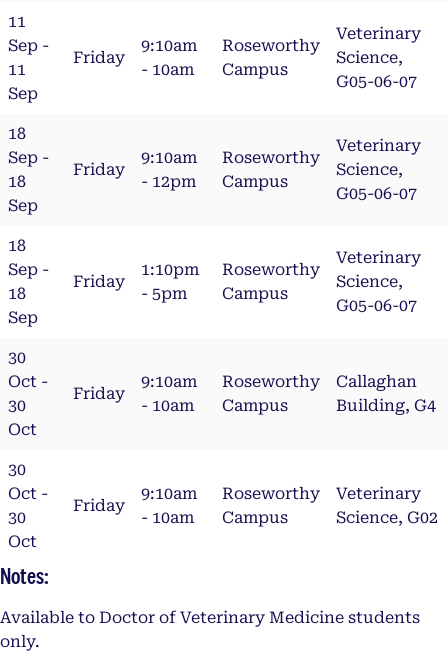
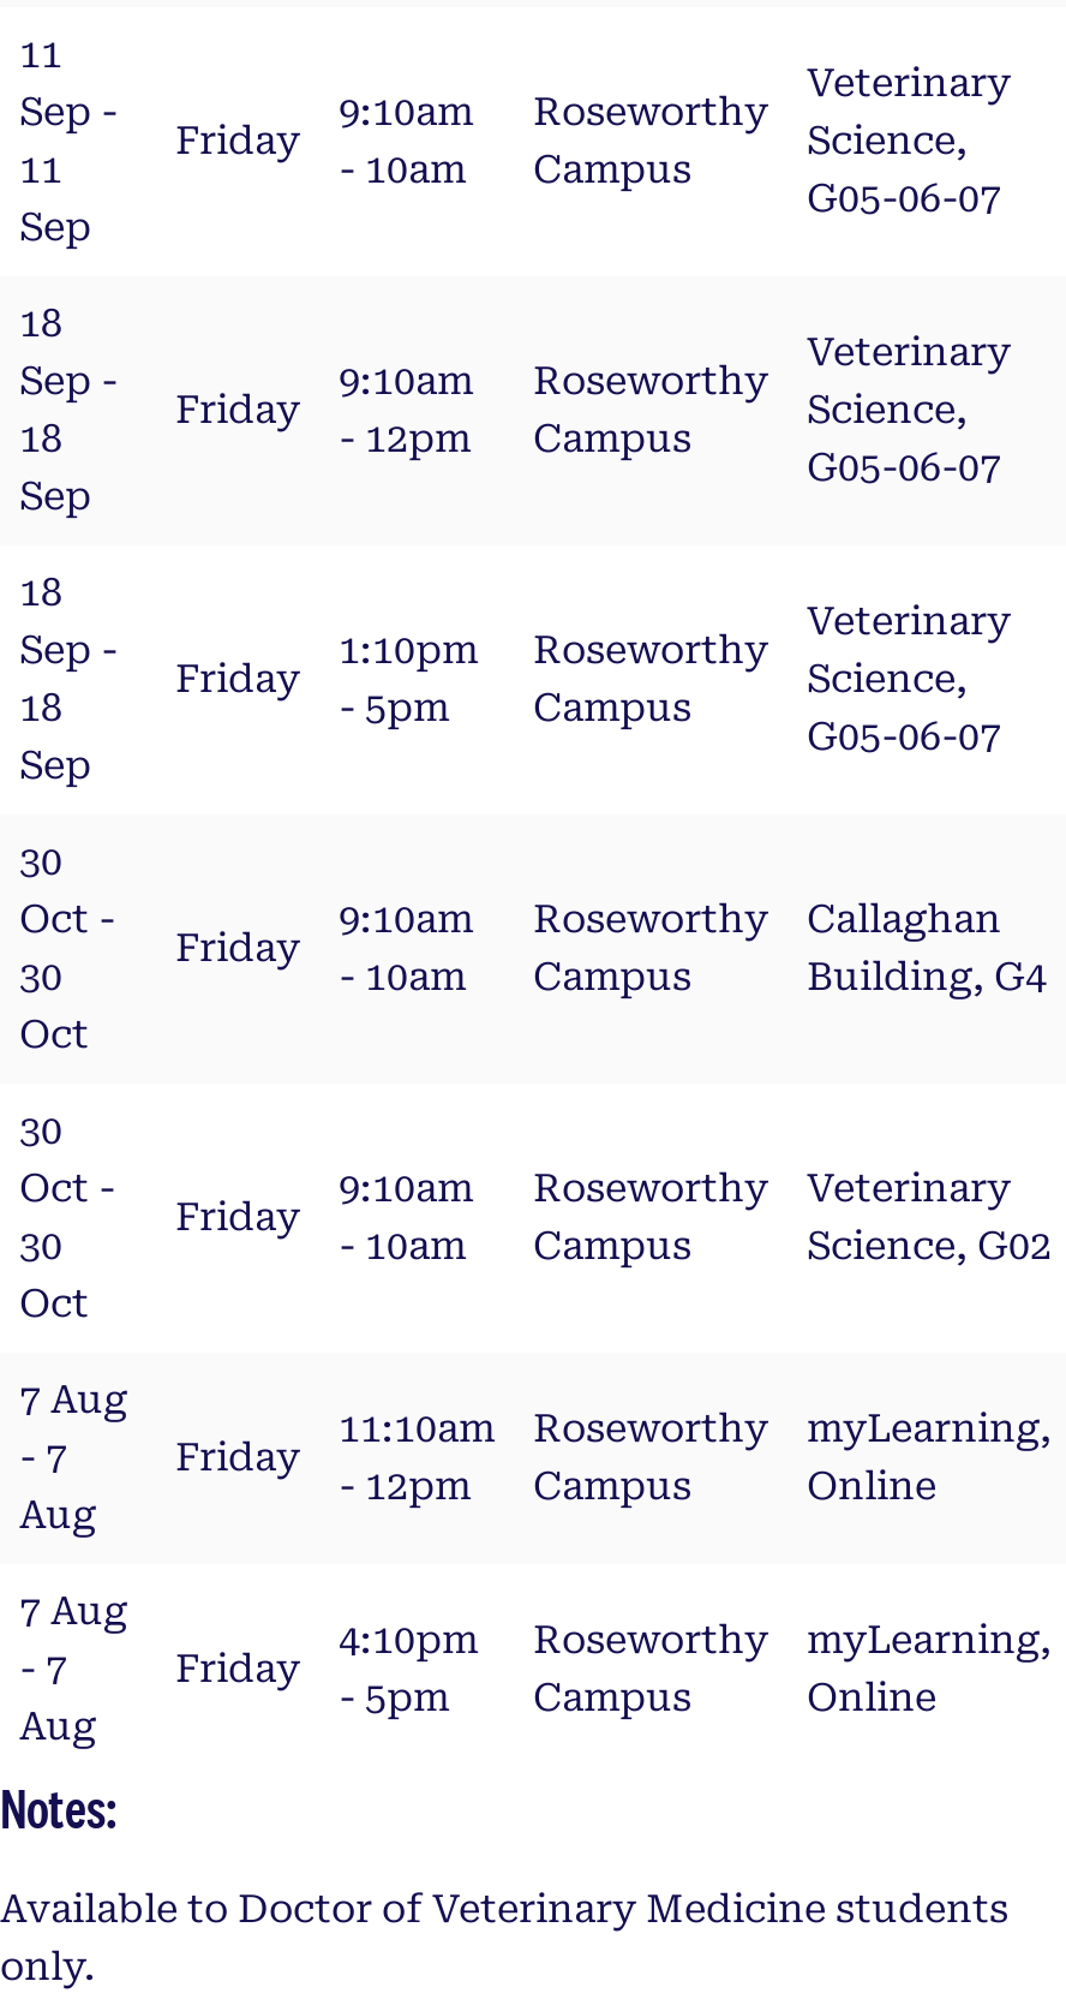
+ 7 Aug
+ - 7
+ Aug

+ myLearning,
+ Online
+ 7 Aug
+ - 7
+ Aug

+ Friday

+ Friday

+ 11:10am
+ - 12pm

+ 4:10pm
+ - 5pm

+ Roseworthy
+ Campus

+ Roseworthy
+ Campus

+ myLearning,
+ Online
